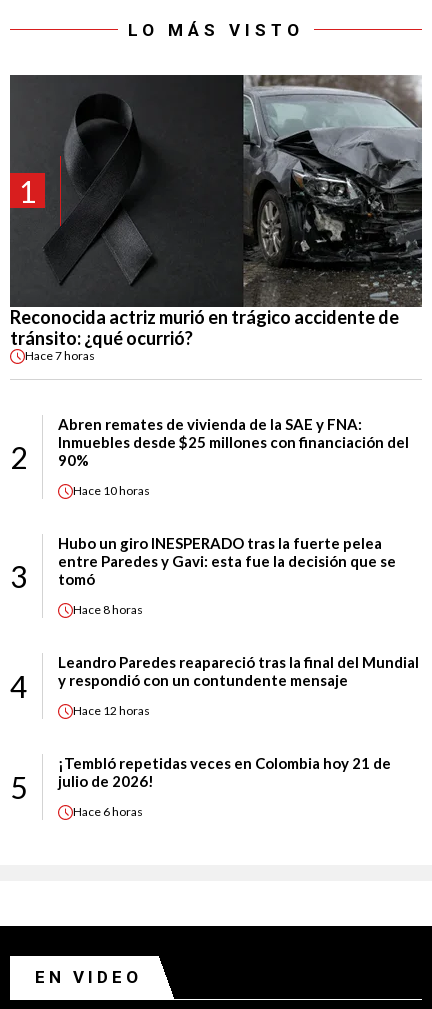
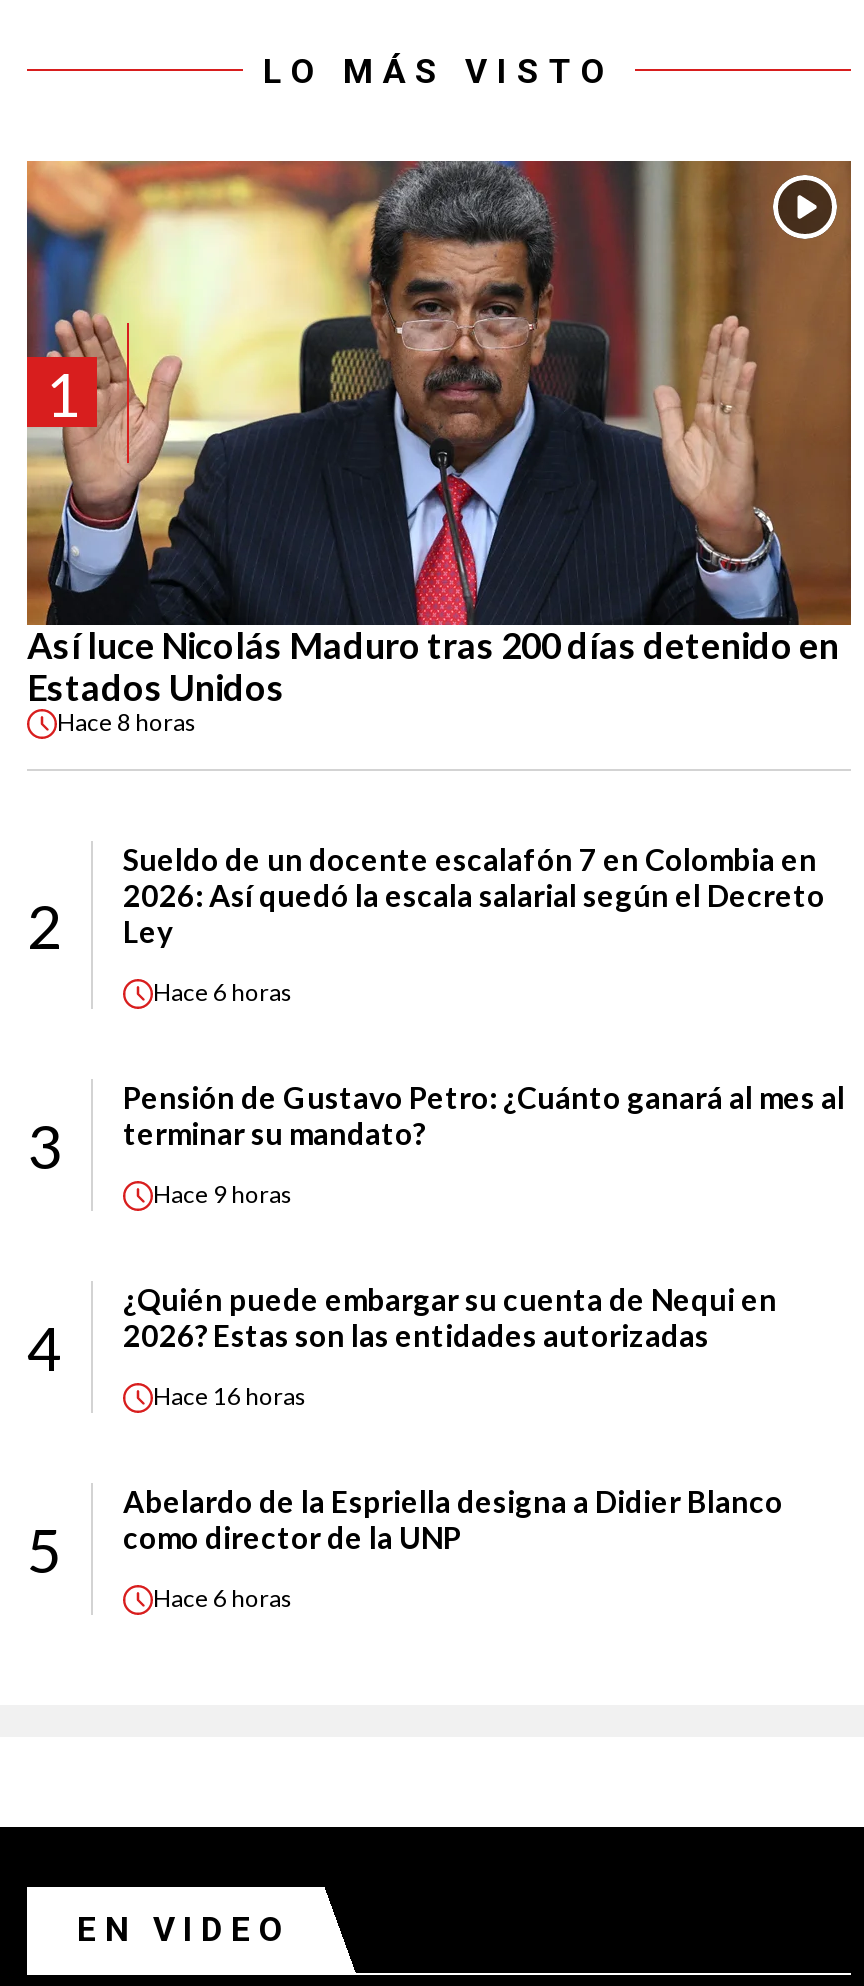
- [image]
- Reconocida actriz murió en trágico accidente de
- tránsito: ¿qué ocurrió?
- Hace 7 horas
+ [image]
+ Así luce Nicolás Maduro tras 200 días detenido en
+ Estados Unidos
+ Hace 8 horas

- Abren remates de vivienda de la SAE y FNA:
- Inmuebles desde $25 millones con financiación del
- 90%
+ Sueldo de un docente escalafón 7 en Colombia en
+ 2026: Así quedó la escala salarial según el Decreto
+ Ley

- Hace 10 horas
+ Hace 6 horas

- Hubo un giro INESPERADO tras la fuerte pelea
- entre Paredes y Gavi: esta fue la decisión que se
- tomó
+ Pensión de Gustavo Petro: ¿Cuánto ganará al mes al
+ terminar su mandato?

- Hace 8 horas
+ Hace 9 horas

- Leandro Paredes reapareció tras la final del Mundial
- y respondió con un contundente mensaje
+ ¿Quién puede embargar su cuenta de Nequi en
+ 2026? Estas son las entidades autorizadas

- Hace 12 horas
+ Hace 16 horas

- ¡Tembló repetidas veces en Colombia hoy 21 de
- julio de 2026!
+ Abelardo de la Espriella designa a Didier Blanco
+ como director de la UNP
